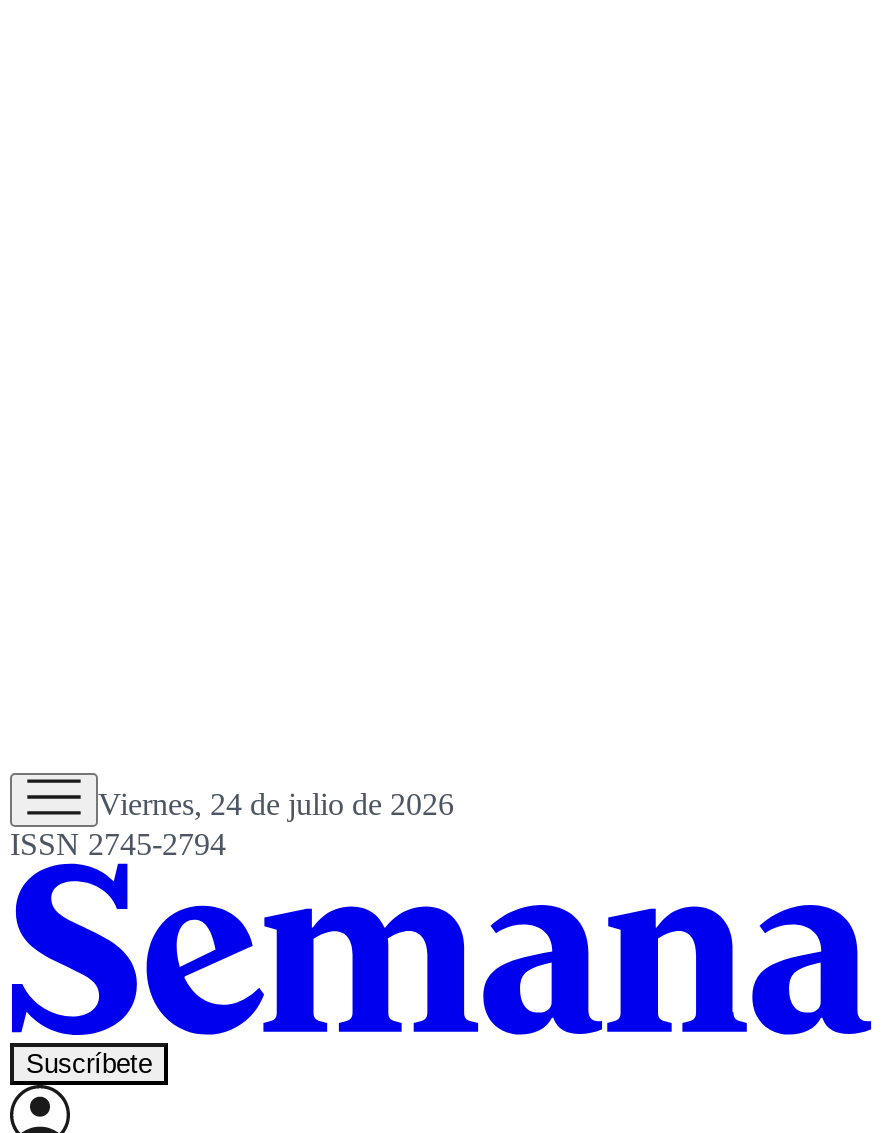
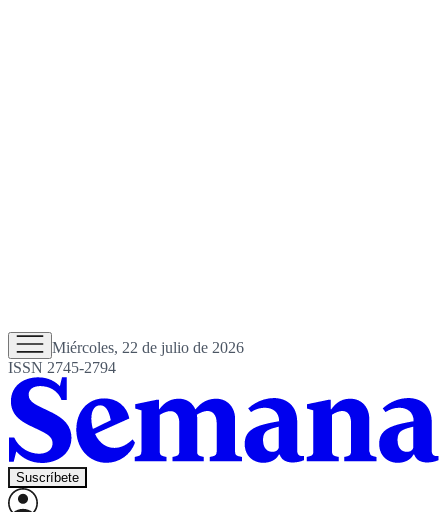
- Viernes, 24 de julio de 2026
+ Miércoles, 22 de julio de 2026
